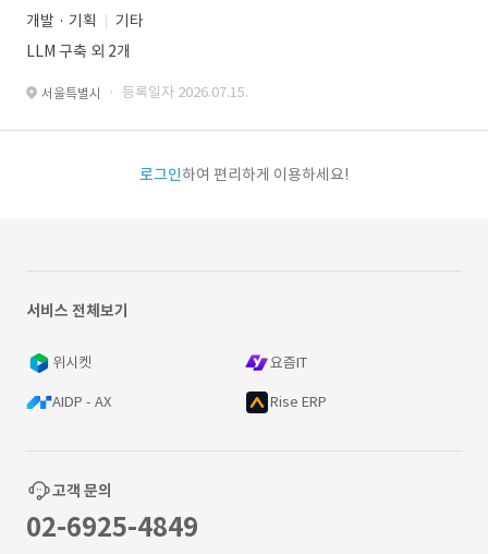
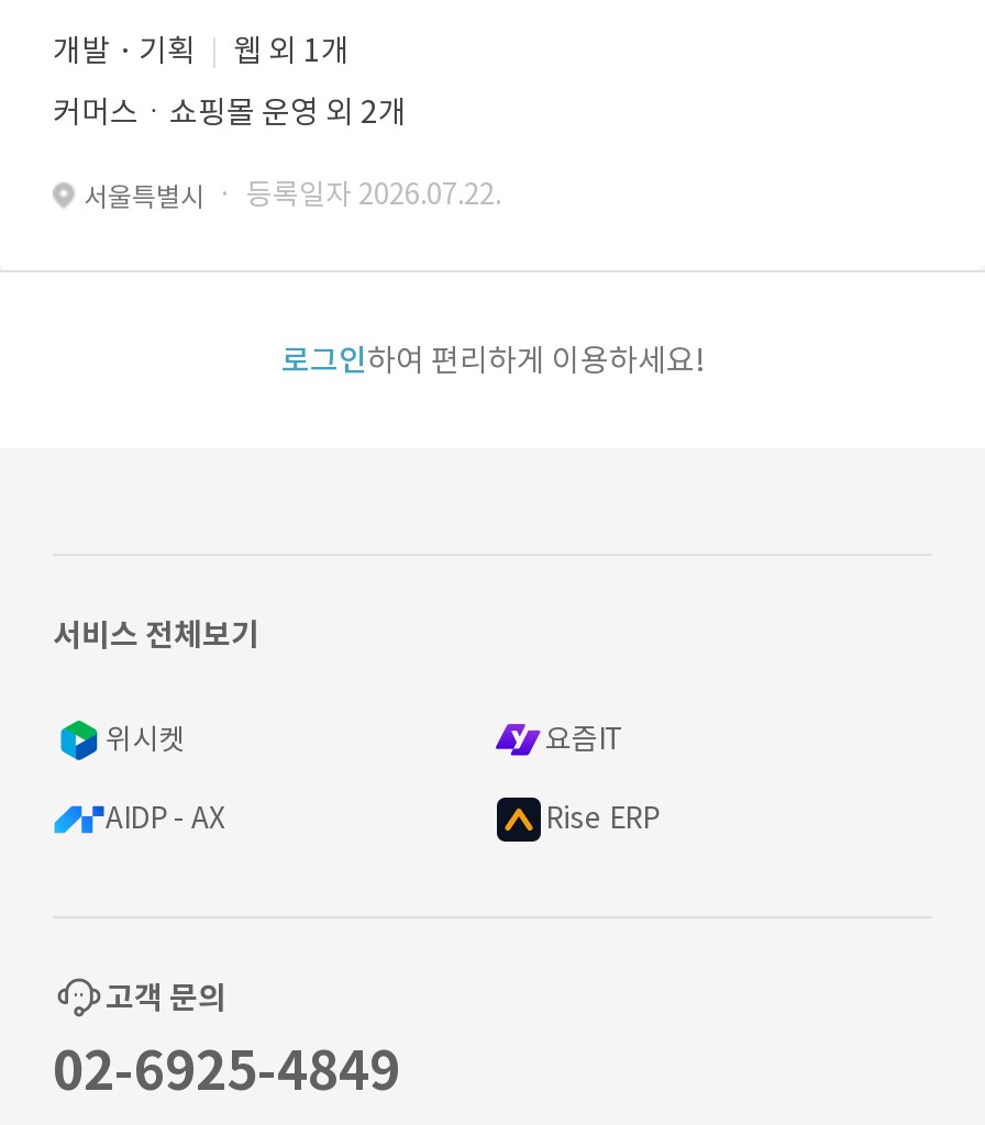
- 기타
+ 웹 외 1개

- LLM 구축 외 2개
+ 커머스ㆍ쇼핑몰 운영 외 2개

- 서울특별시 · 등록일자 2026.07.15.
+ 서울특별시 · 등록일자 2026.07.22.
